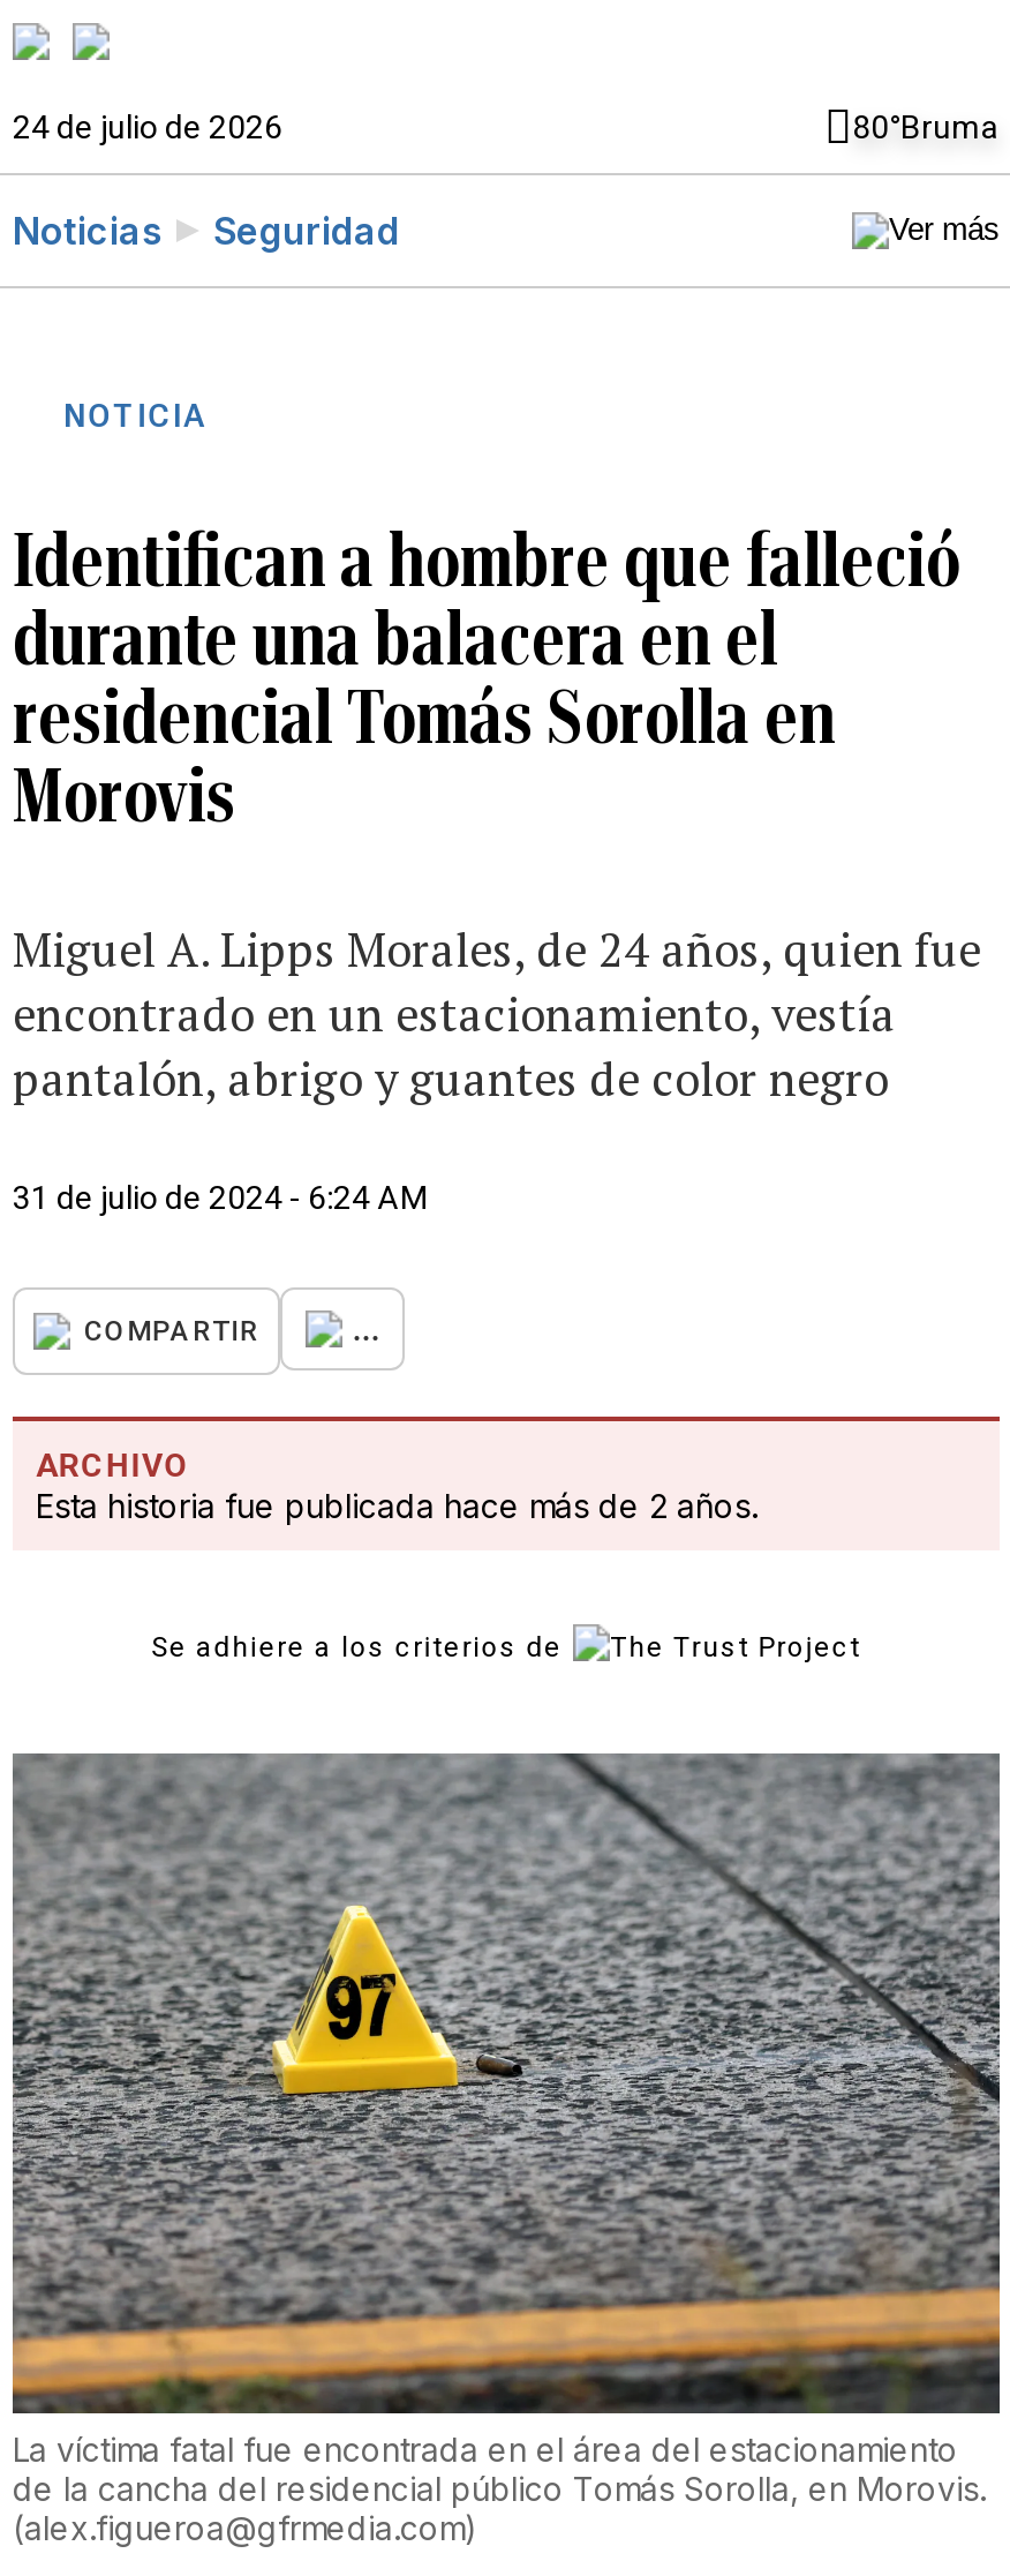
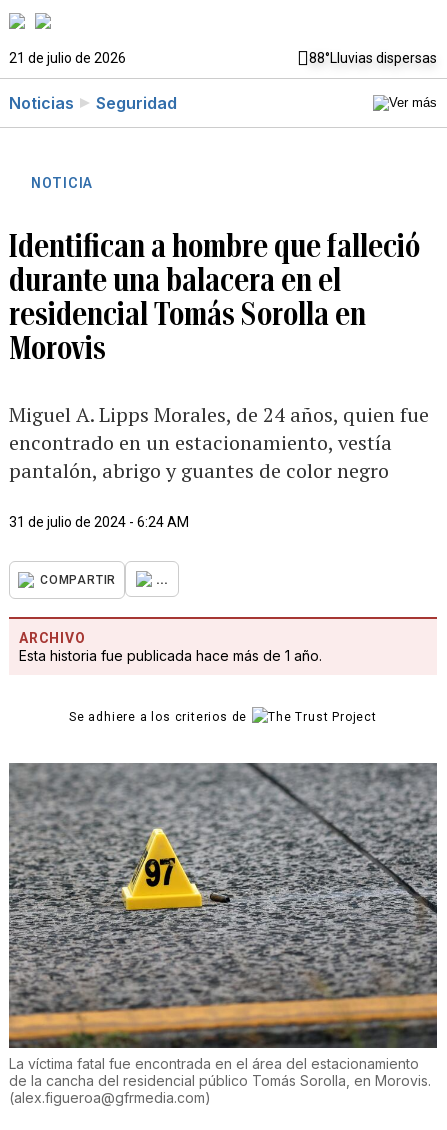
- 24 de julio de 2026
- 80°Bruma
+ 21 de julio de 2026
+ 88°Lluvias dispersas

- Esta historia fue publicada hace más de 2 años.
+ Esta historia fue publicada hace más de 1 año.
